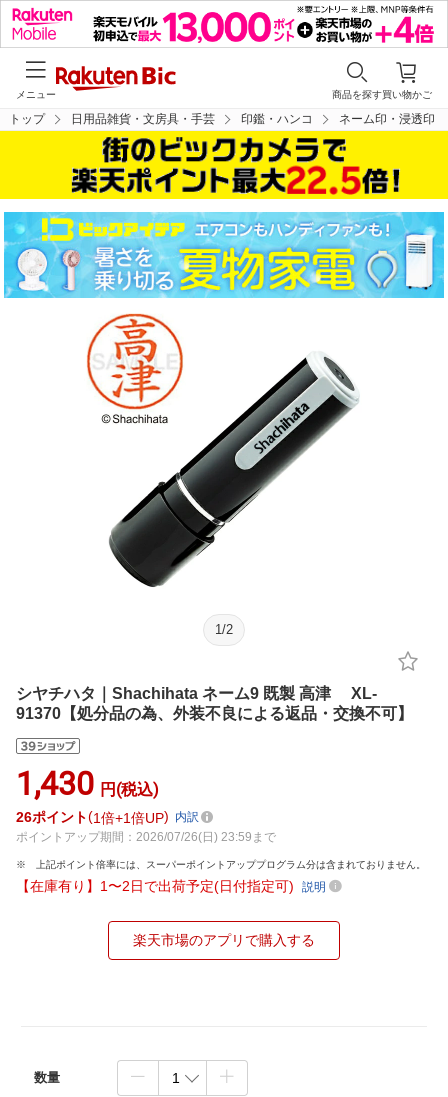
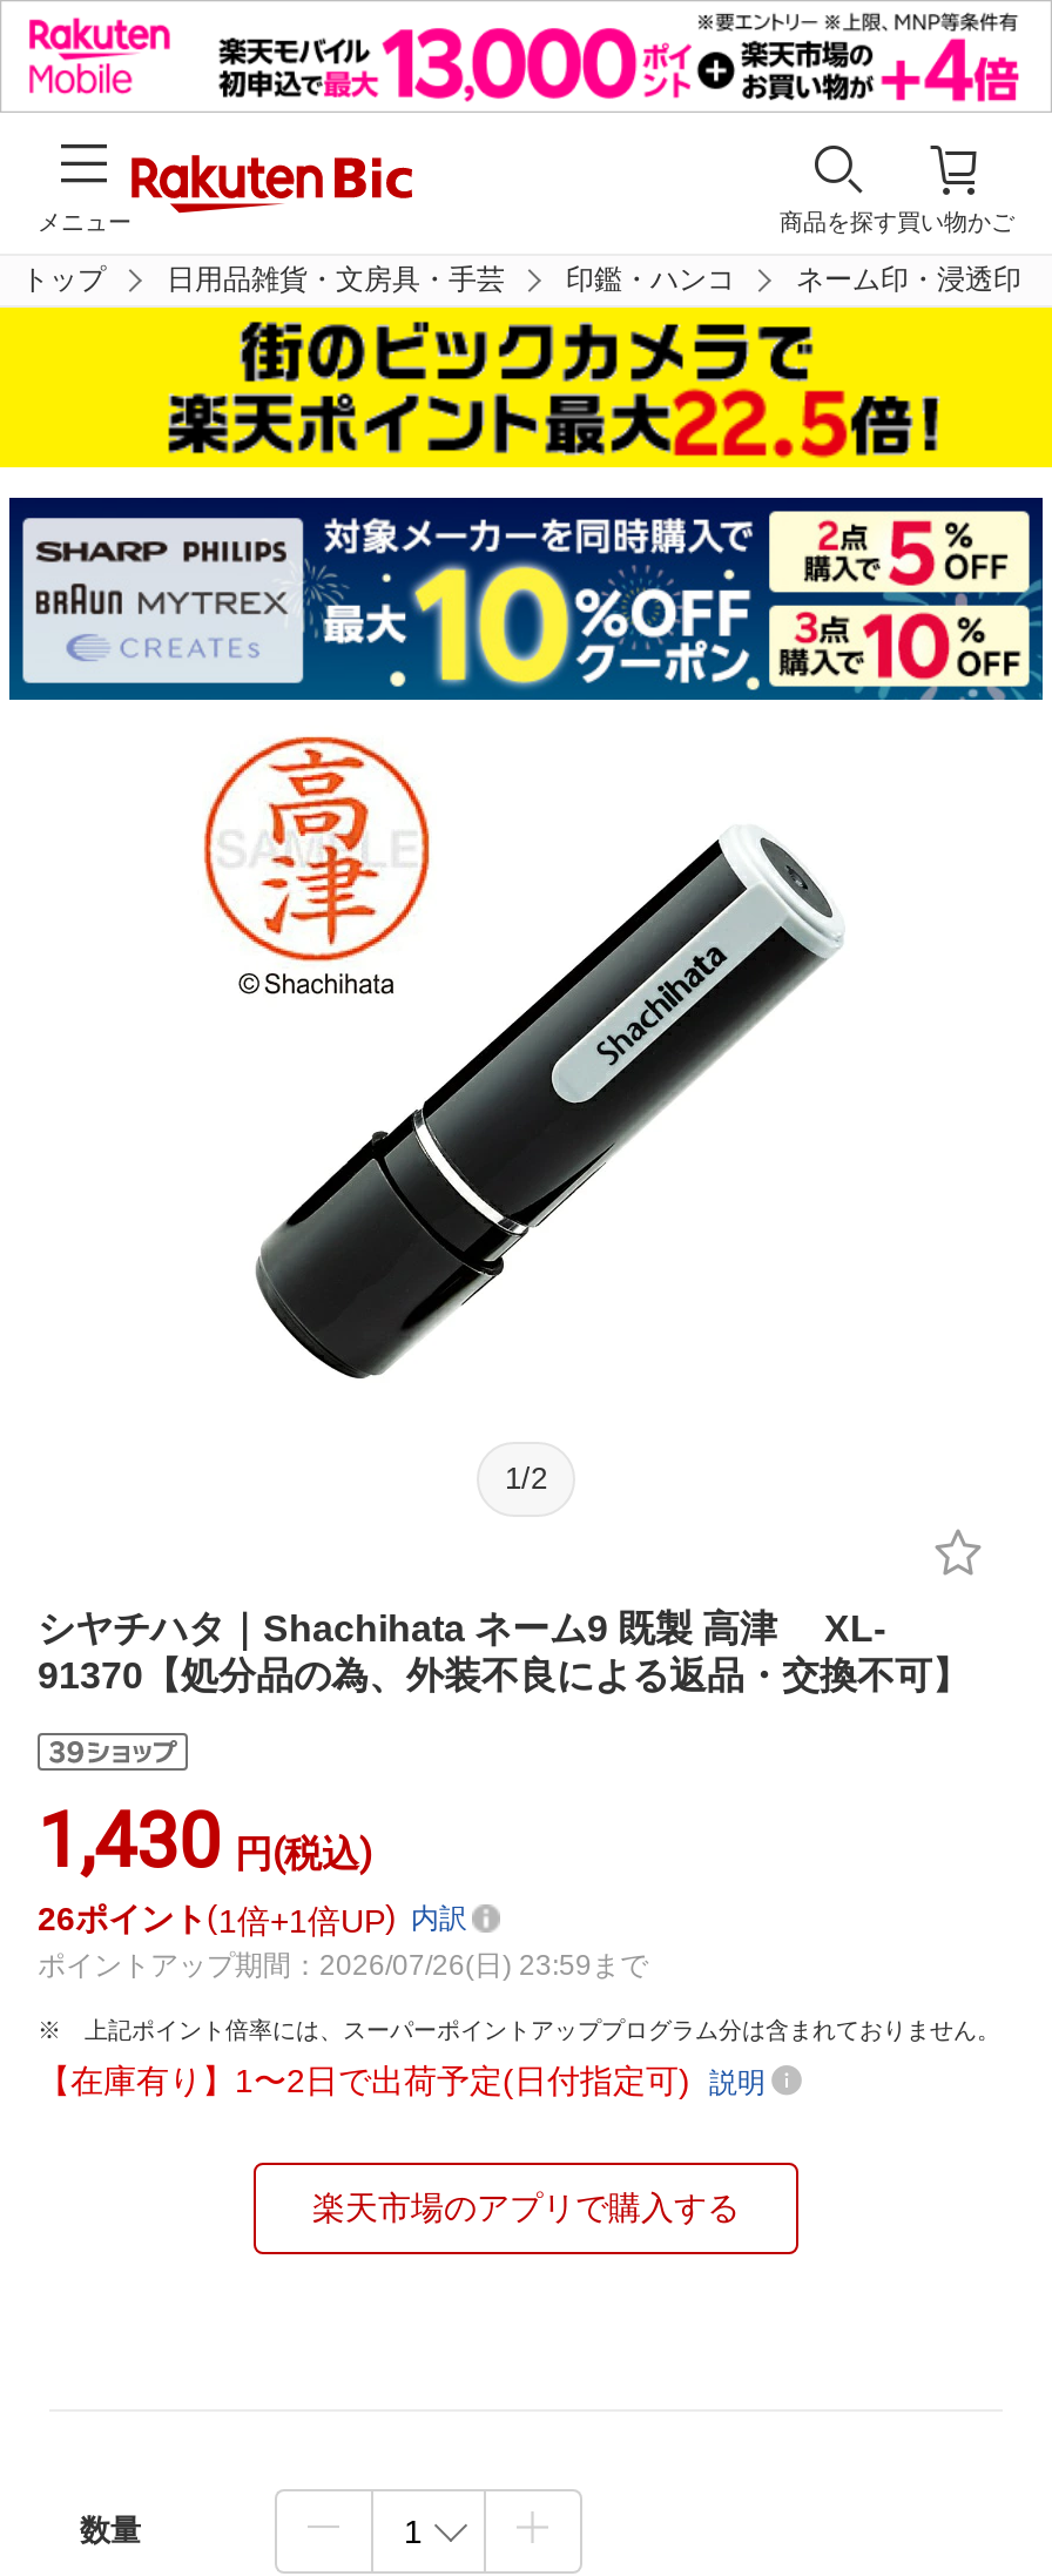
- [image]
+ [image]
